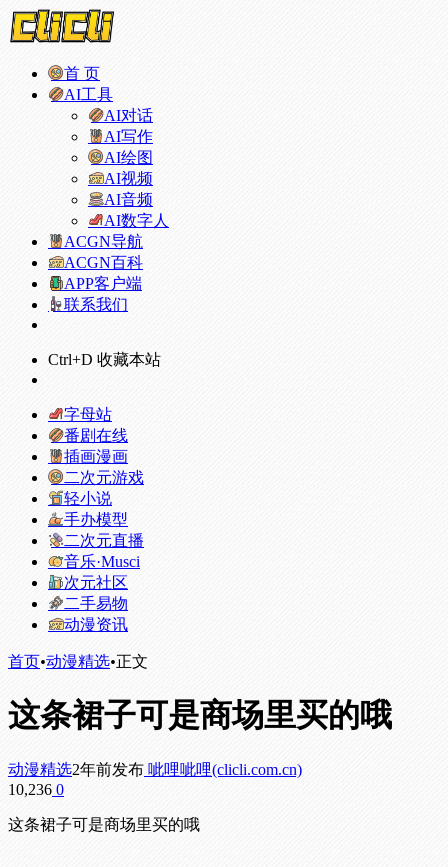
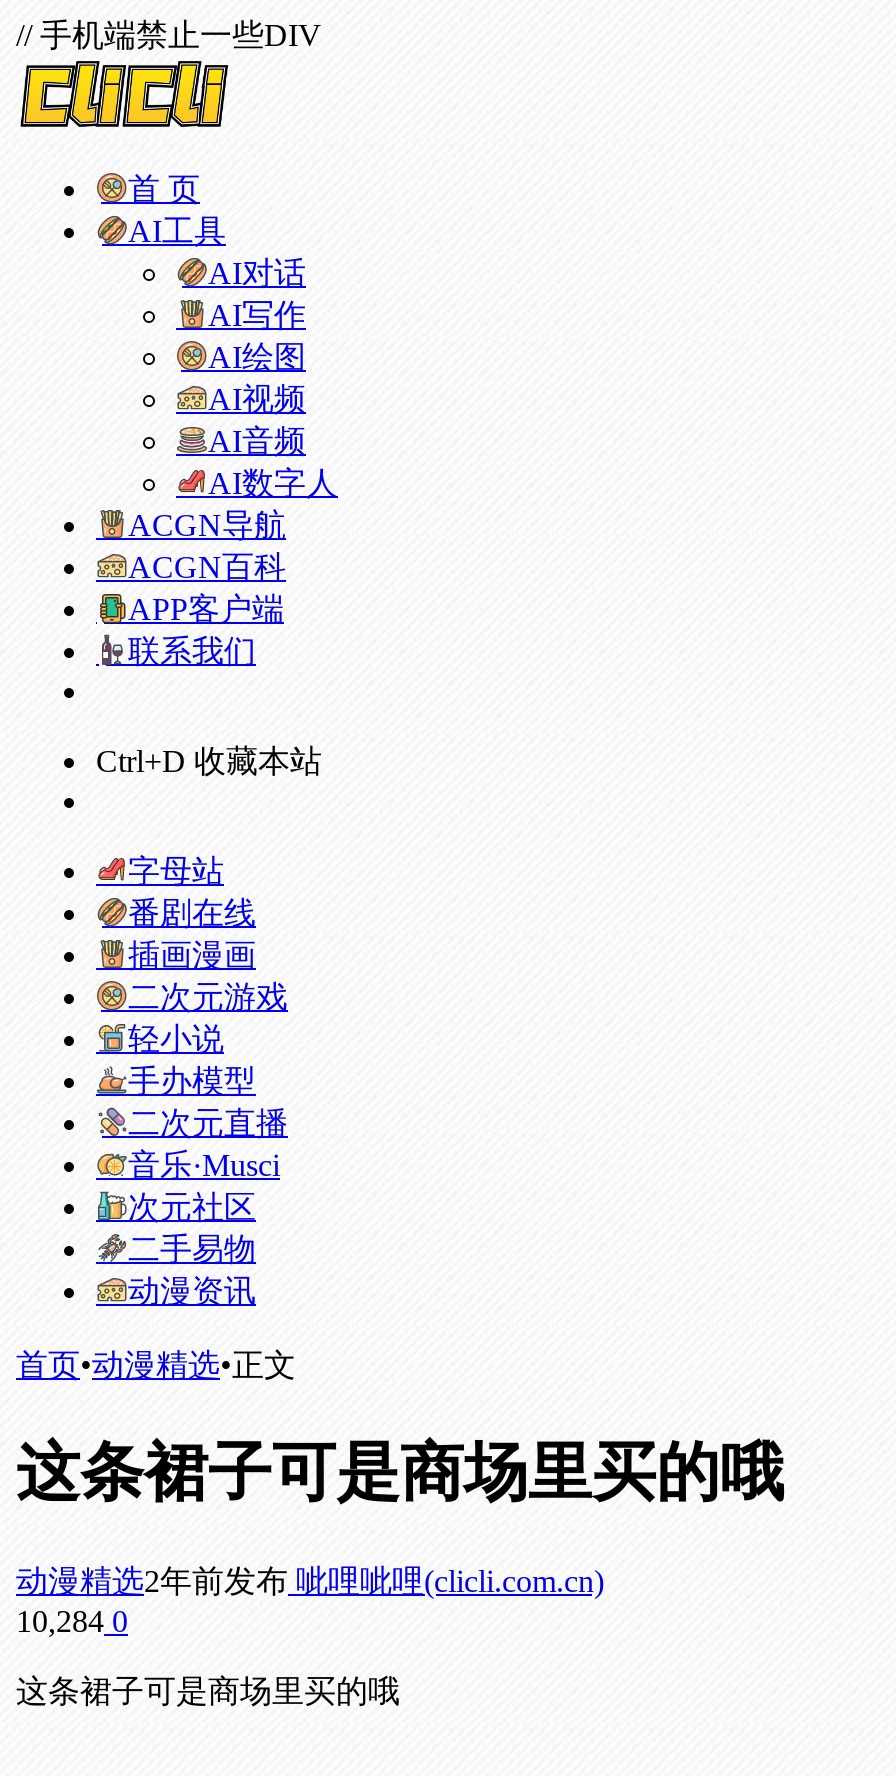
+ // 手机端禁止一些DIV

- 10,236 0
+ 10,284 0
